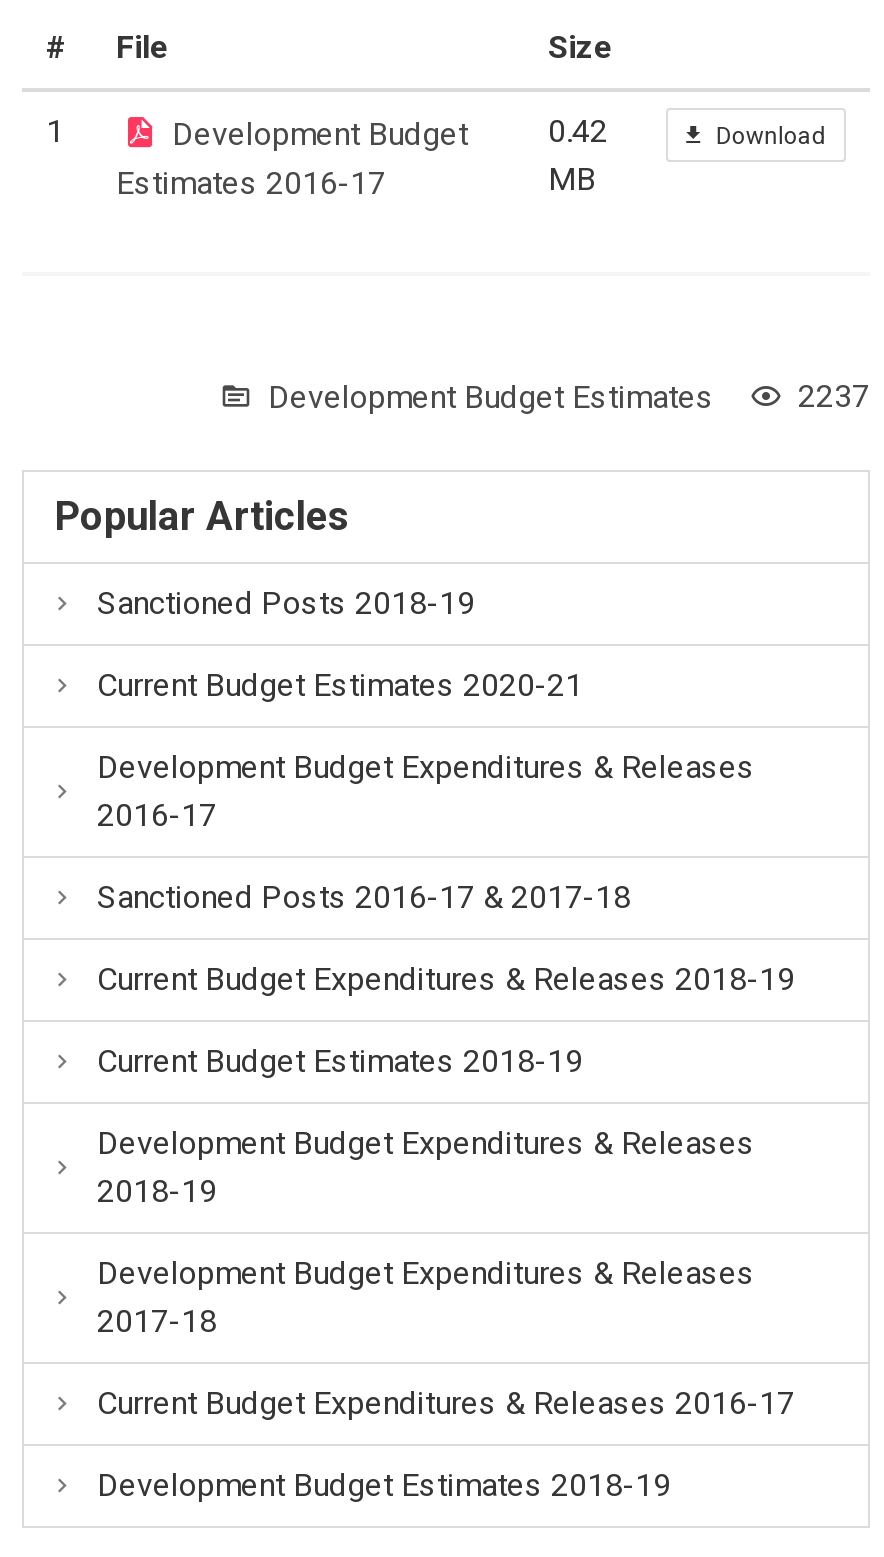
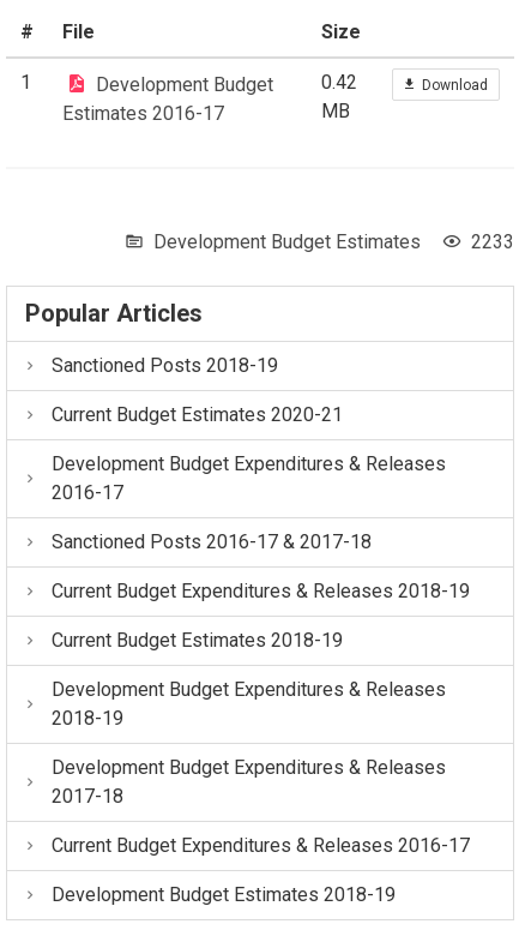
- 2237
+ 2233
